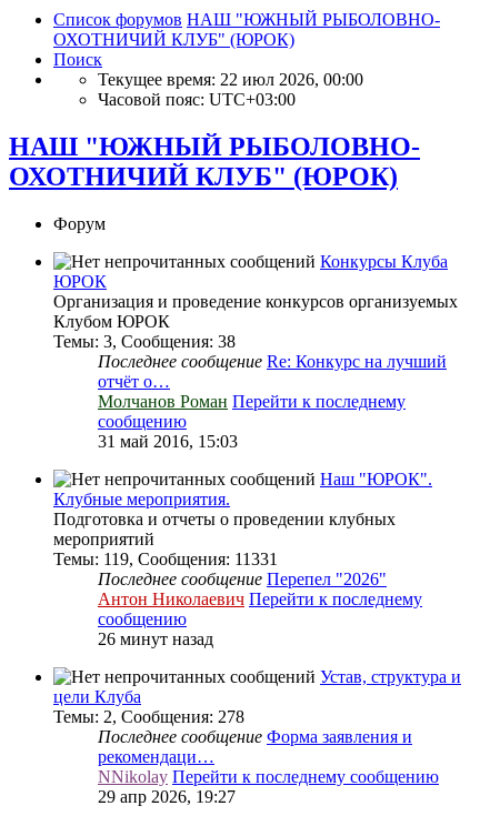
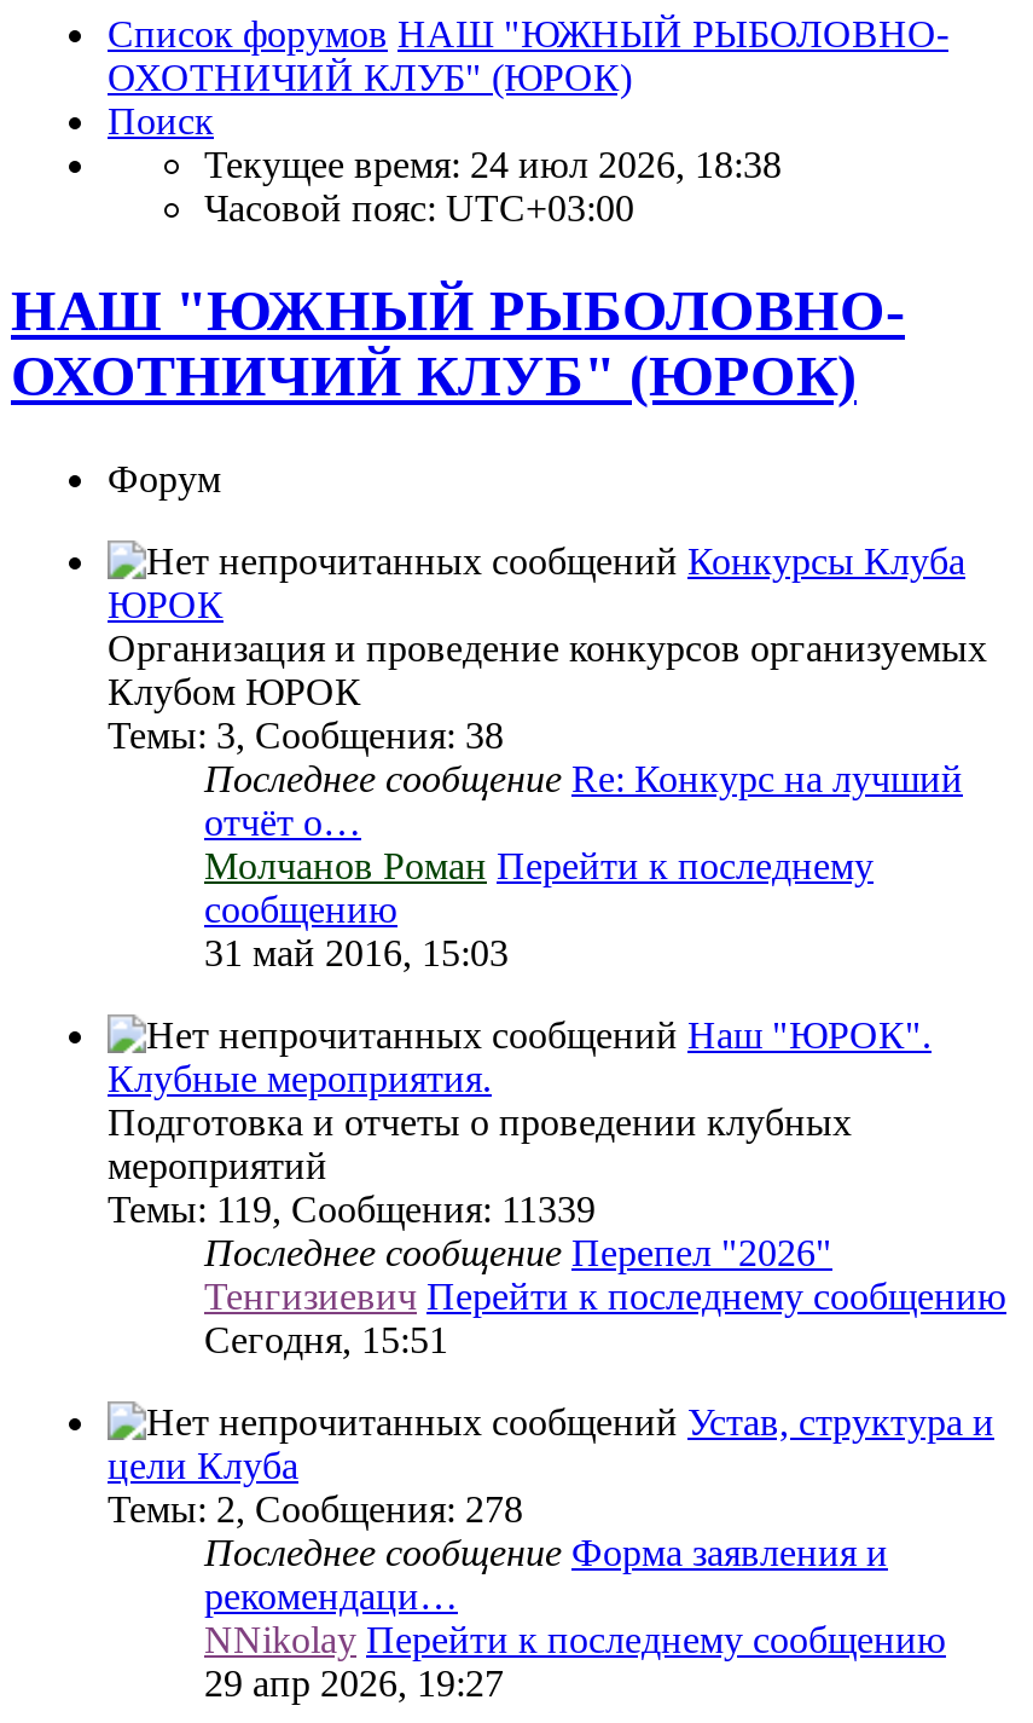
- Текущее время: 22 июл 2026, 00:00
+ Текущее время: 24 июл 2026, 18:38

- Темы:119, Сообщения: 11331
+ Темы:119, Сообщения: 11339

- Антон Николаевич Перейти к последнему
- сообщению
- 26 минут назад
+ Тенгизиевич Перейти к последнему сообщению
+ Сегодня, 15:51
